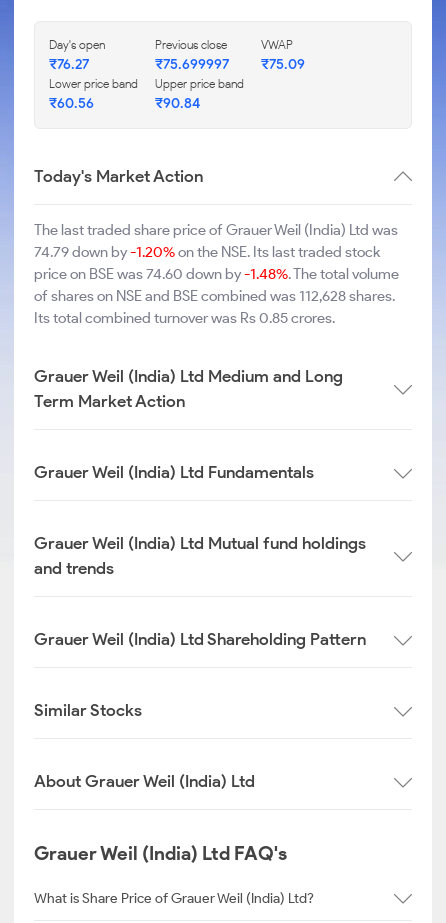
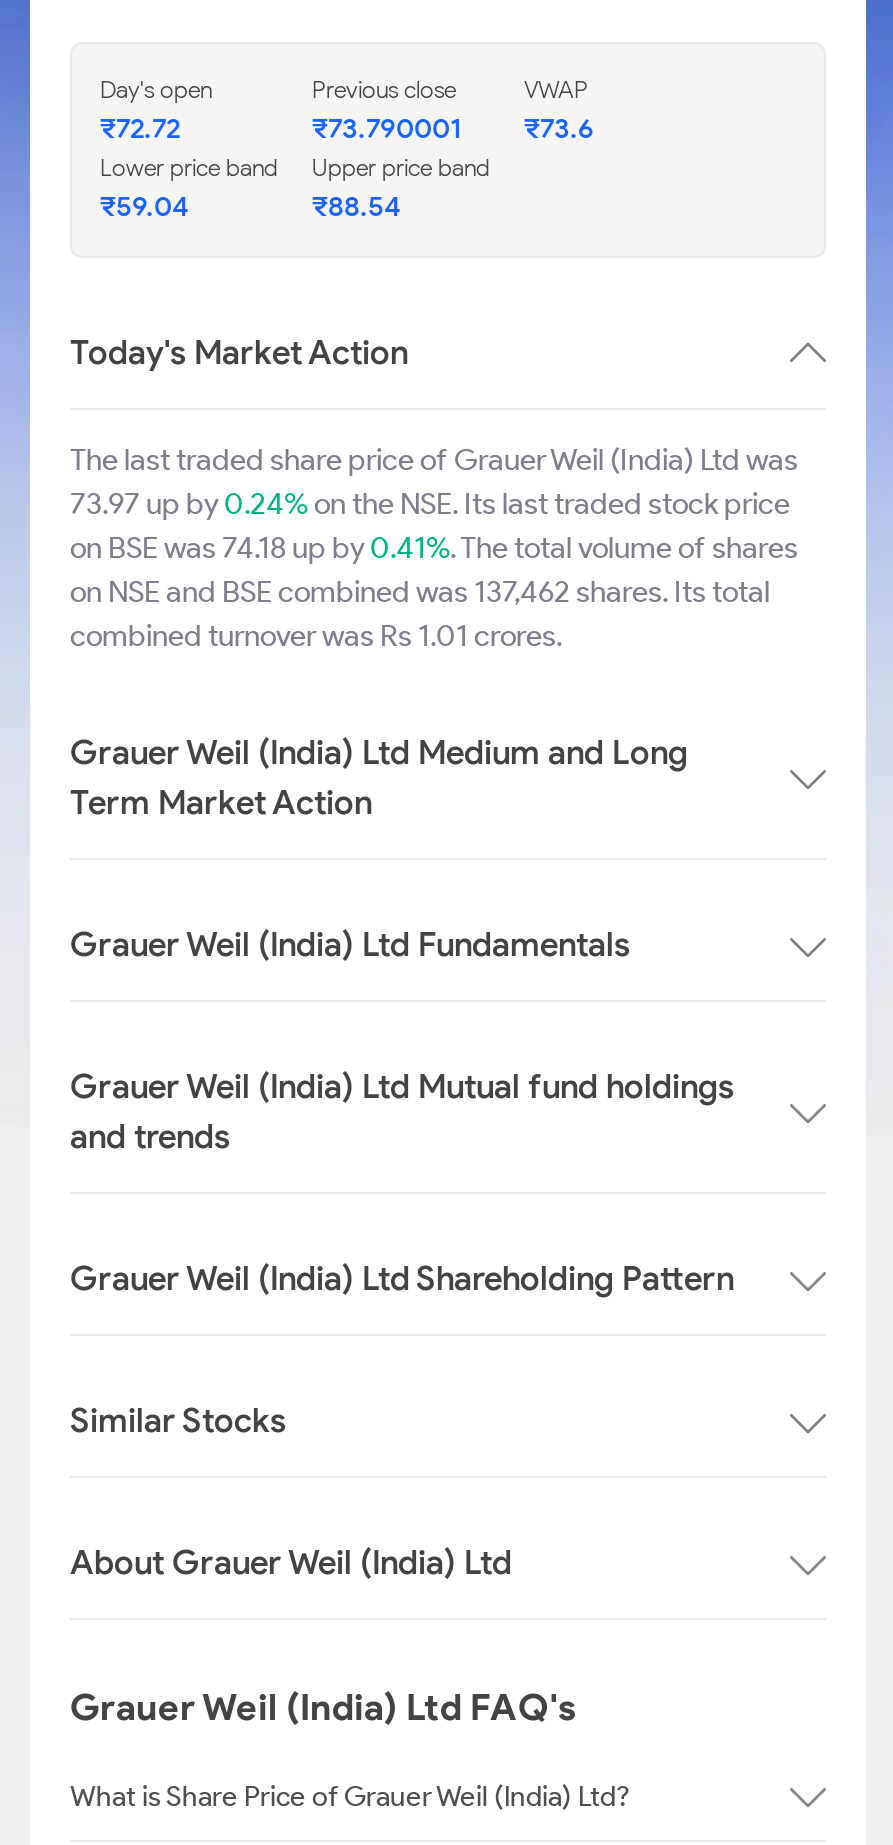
- ₹76.27
+ ₹72.72

- ₹75.699997
+ ₹73.790001

- ₹75.09
+ ₹73.6

- ₹60.56
+ ₹59.04

- ₹90.84
+ ₹88.54

- 74.79 down by-1.20% on the NSE. Its last traded stock
- price on BSE was 74.60 down by-1.48%. The total volume
- of shares on NSE and BSE combined was 112,628 shares.
- Its total combined turnover was Rs 0.85 crores.
+ 73.97 up by0.24% on the NSE. Its last traded stock price
+ on BSE was 74.18 up by0.41%. The total volume of shares
+ on NSE and BSE combined was 137,462 shares. Its total
+ combined turnover was Rs 1.01 crores.
